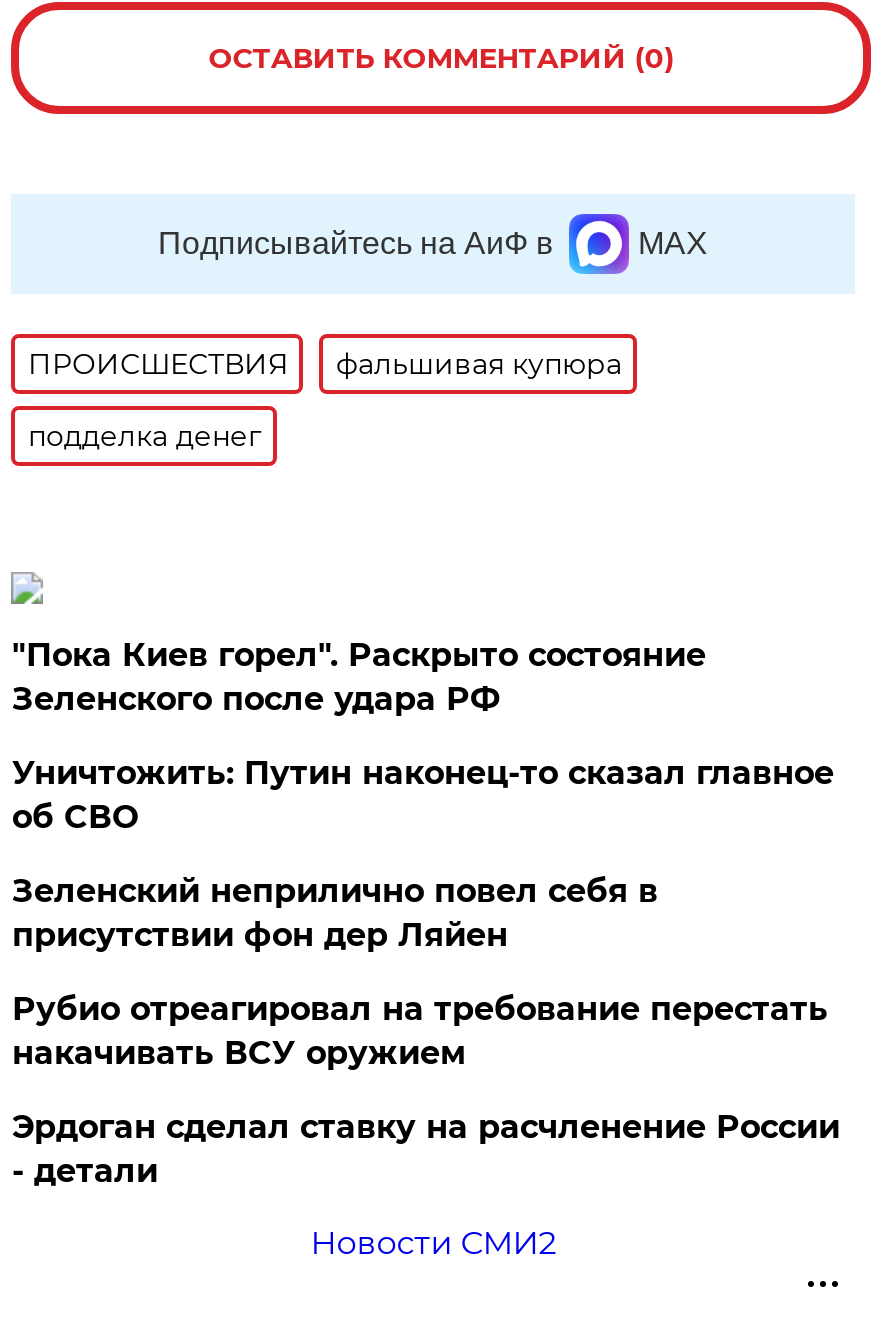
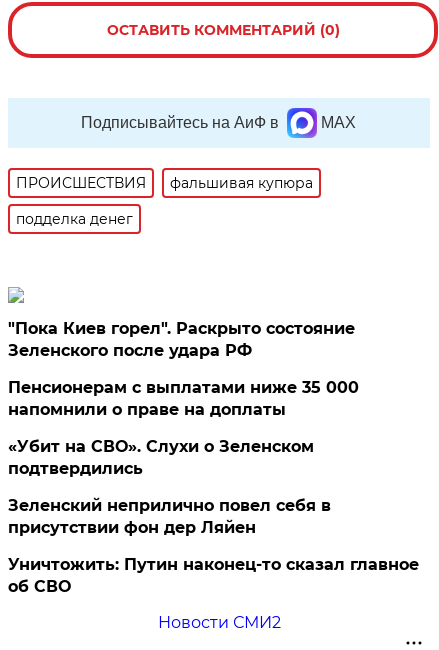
+ Пенсионерам с выплатами ниже 35 000
+ напомнили о праве на доплаты
+ «Убит на СВО». Слухи о Зеленском
+ подтвердились

moved down: Уничтожить: Путин наконец-то сказал главное | об СВО

moved down: Зеленский неприлично повел cебя в | присутствии фон дер Ляйен

- Рубио отреагировал на требование перестать
- накачивать ВСУ оружием
- Эрдоган сделал ставку на расчленение России
- - детали
